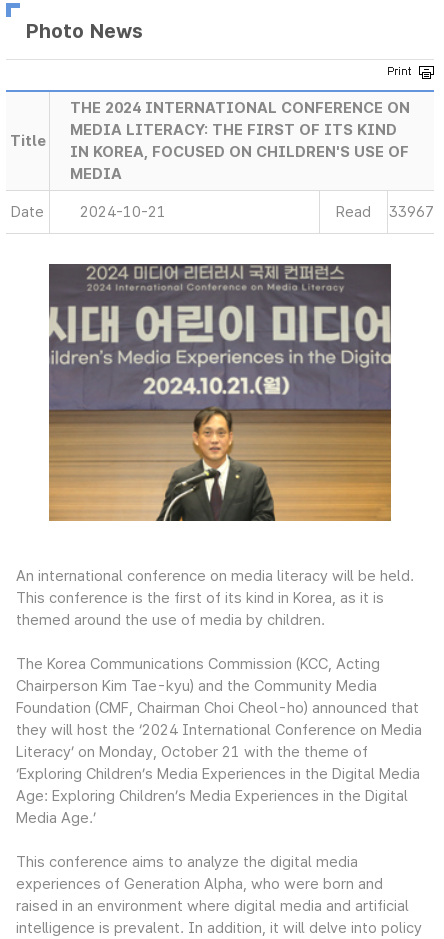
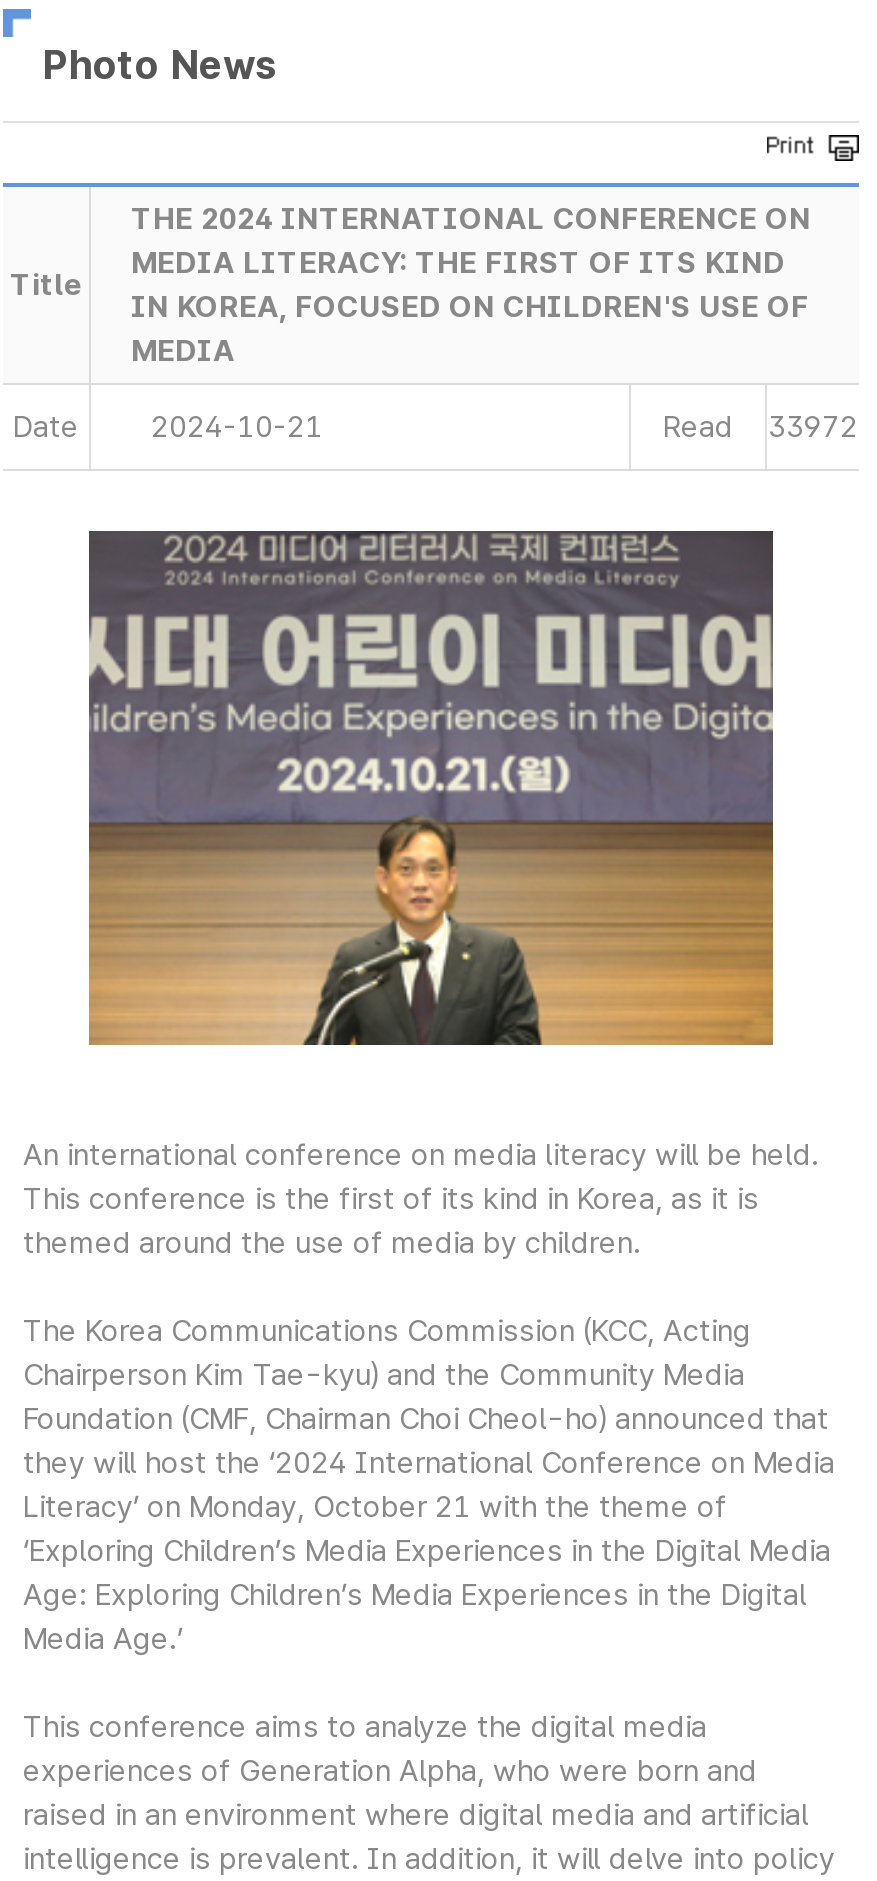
- Read 33967
+ Read 33972
